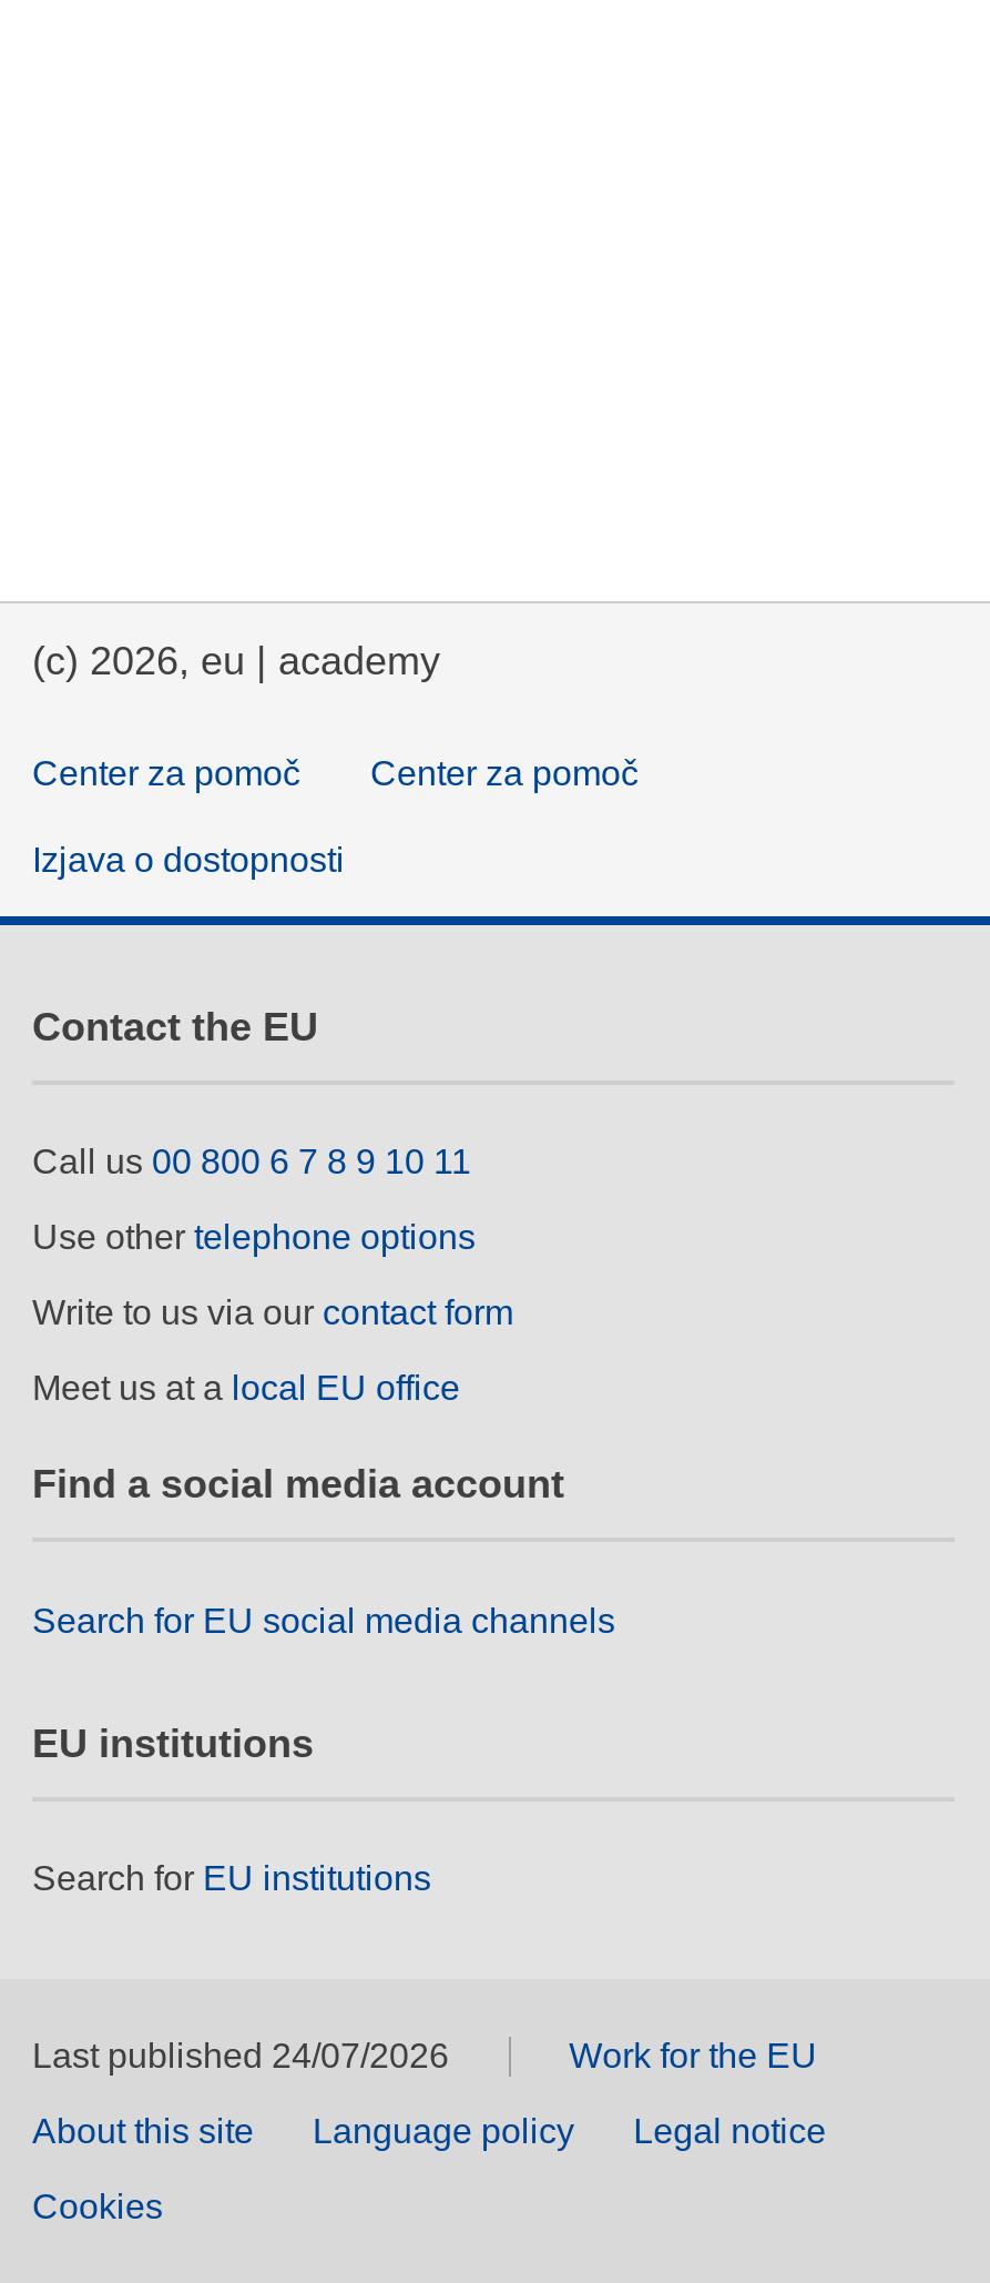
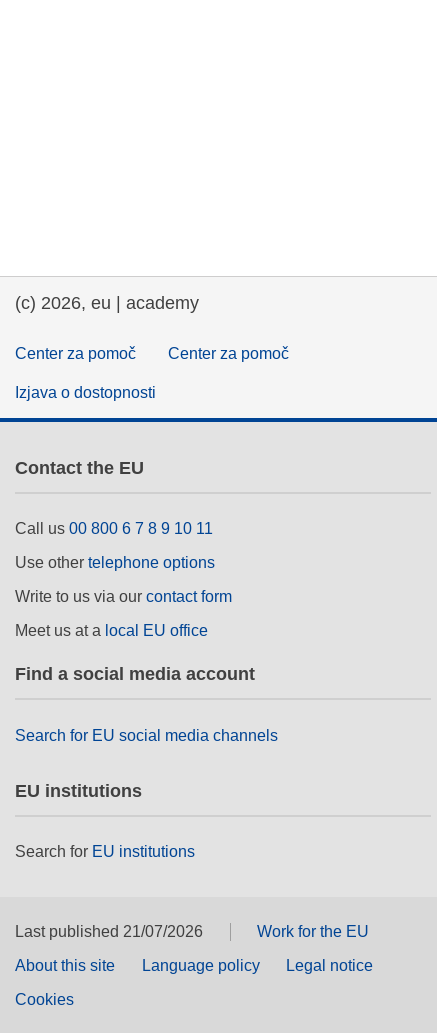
- Last published 24/07/2026
+ Last published 21/07/2026
